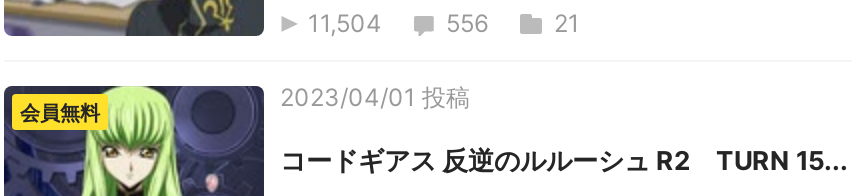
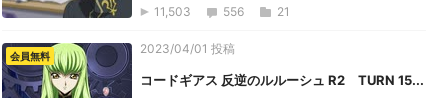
- 11,504
+ 11,503
